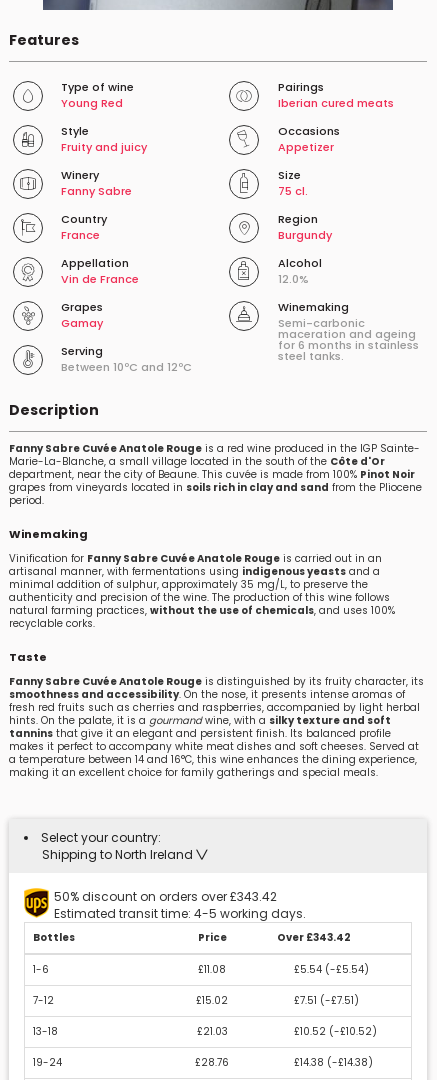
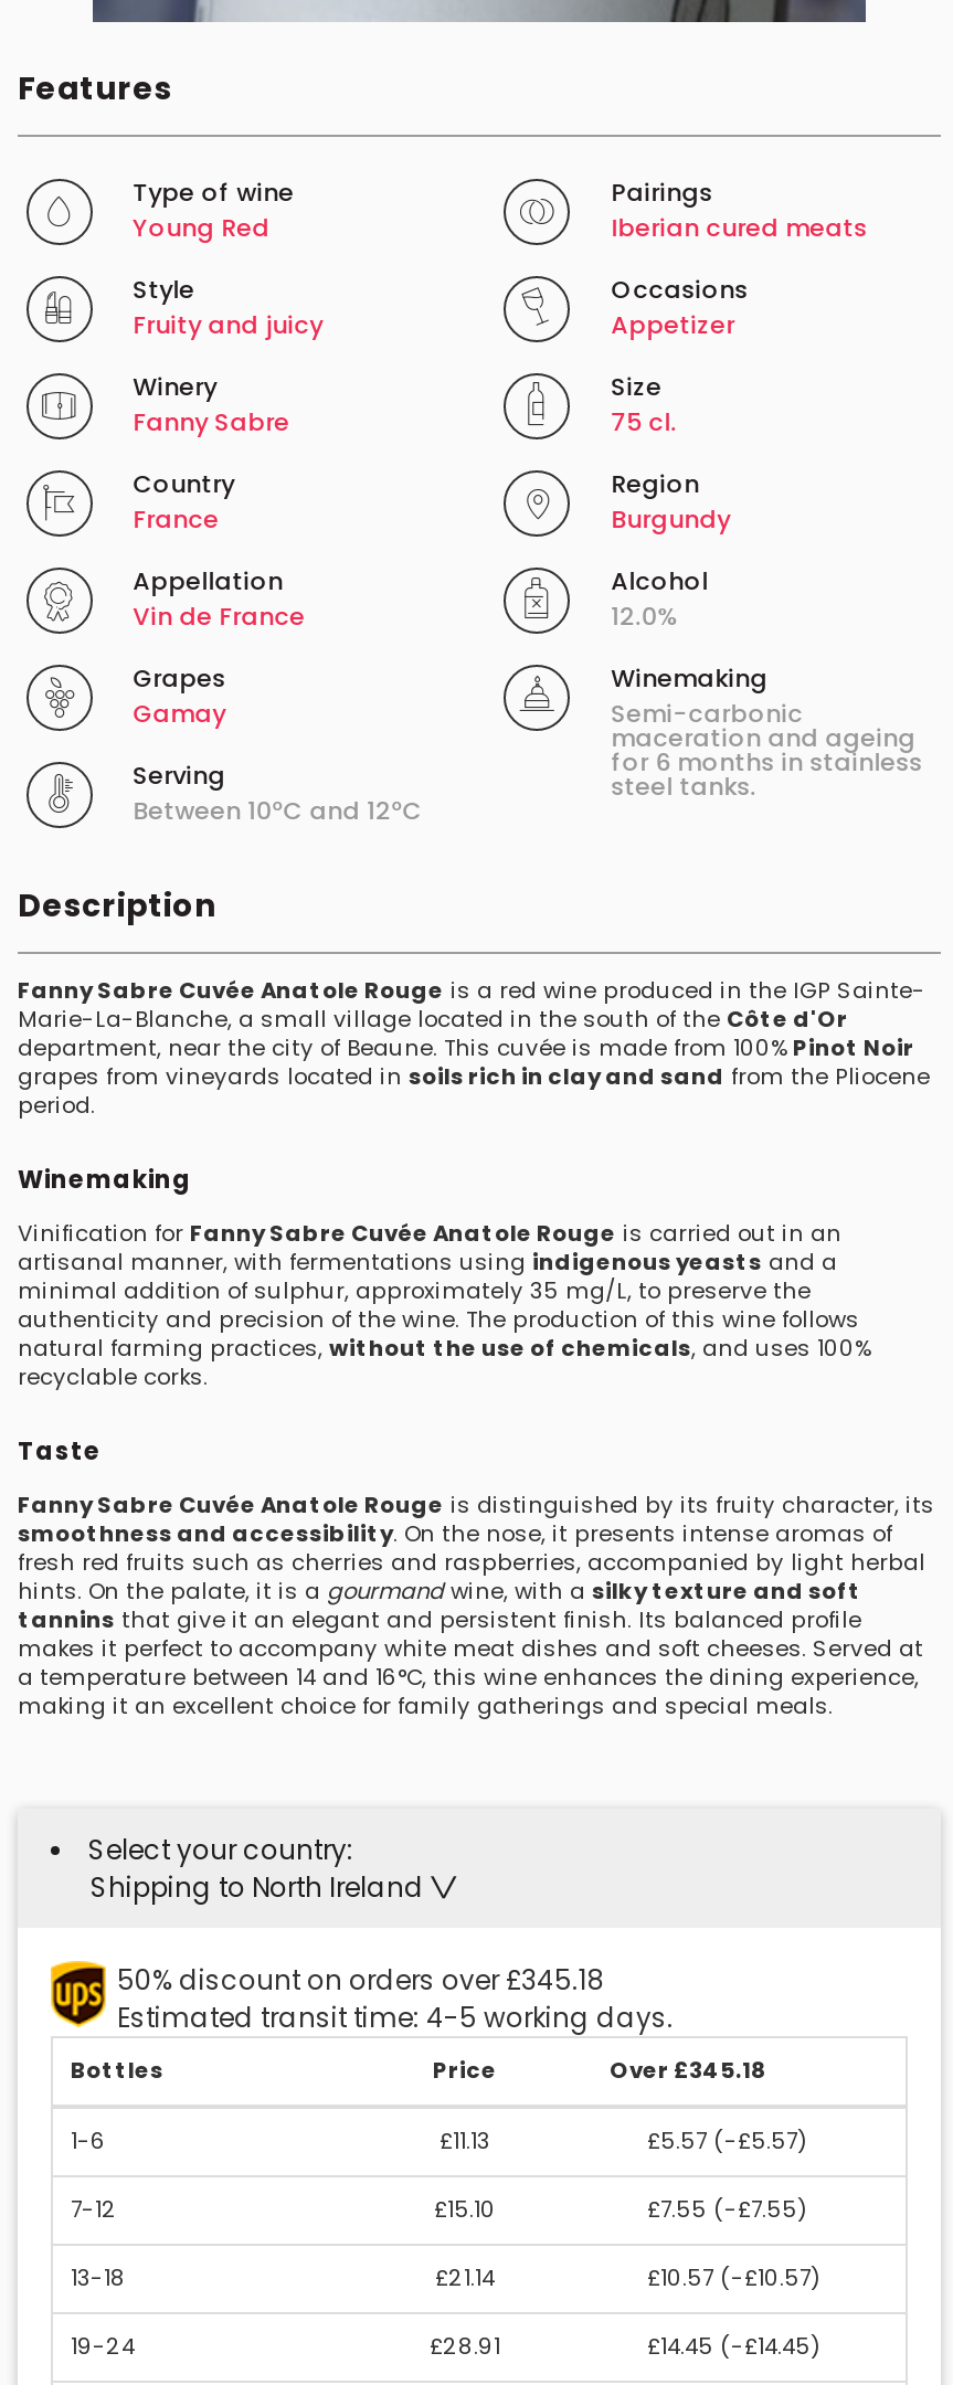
- 50% discount on orders over £343.42
+ 50% discount on orders over £345.18

- Over £343.42
+ Over £345.18

- £11.08
+ £11.13

- £5.54 (-£5.54)
+ £5.57 (-£5.57)

- £15.02
+ £15.10

- £7.51 (-£7.51)
+ £7.55 (-£7.55)

- £21.03
+ £21.14

- £10.52 (-£10.52)
+ £10.57 (-£10.57)

- £28.76
+ £28.91

- £14.38 (-£14.38)
+ £14.45 (-£14.45)
